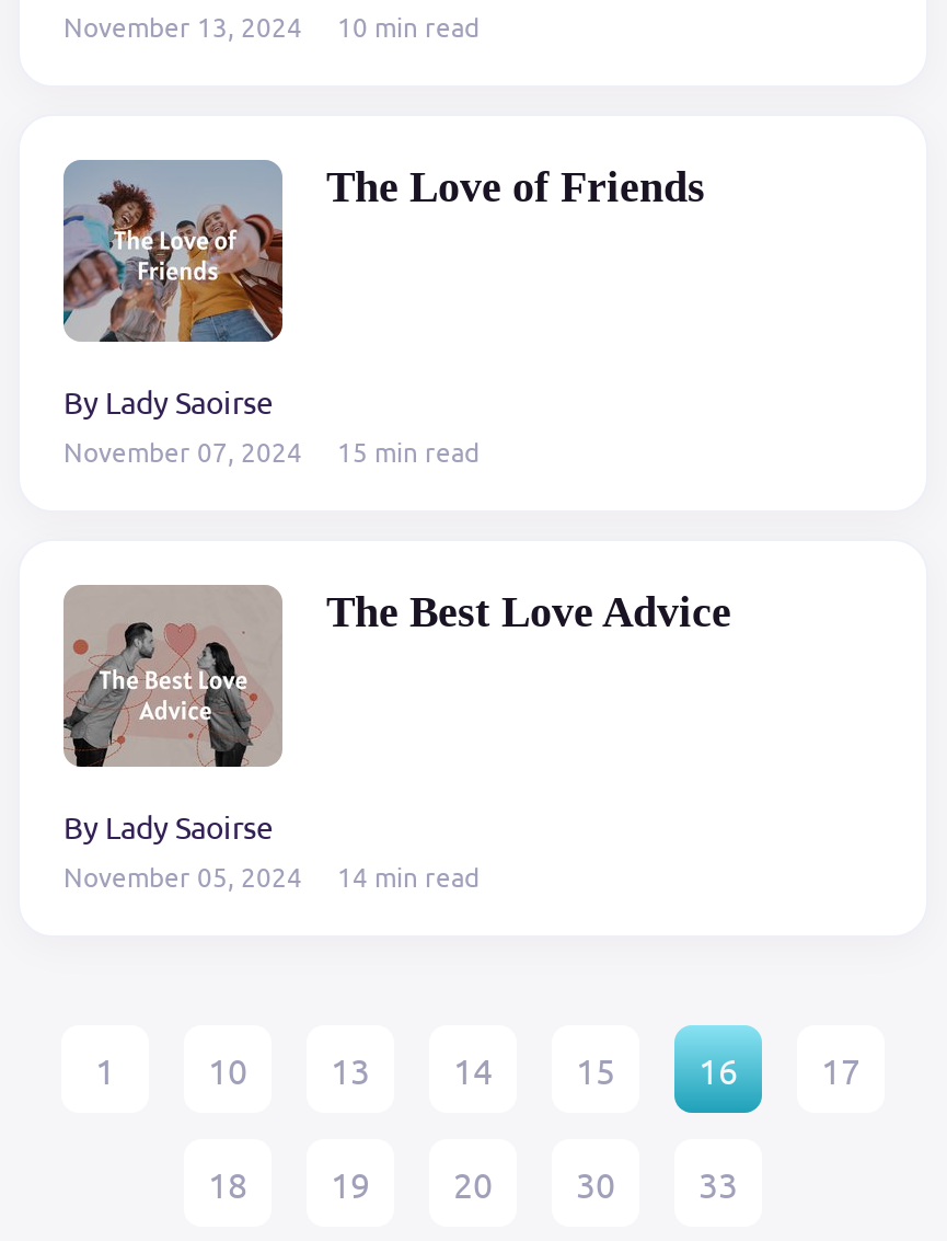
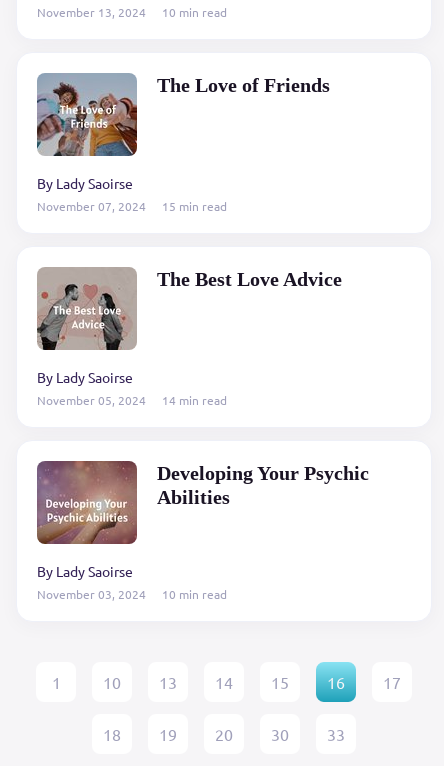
+ [image]
+ Developing Your Psychic
+ Abilities
+ By Lady Saoirse
+ November 03, 2024
+ 10 min read
